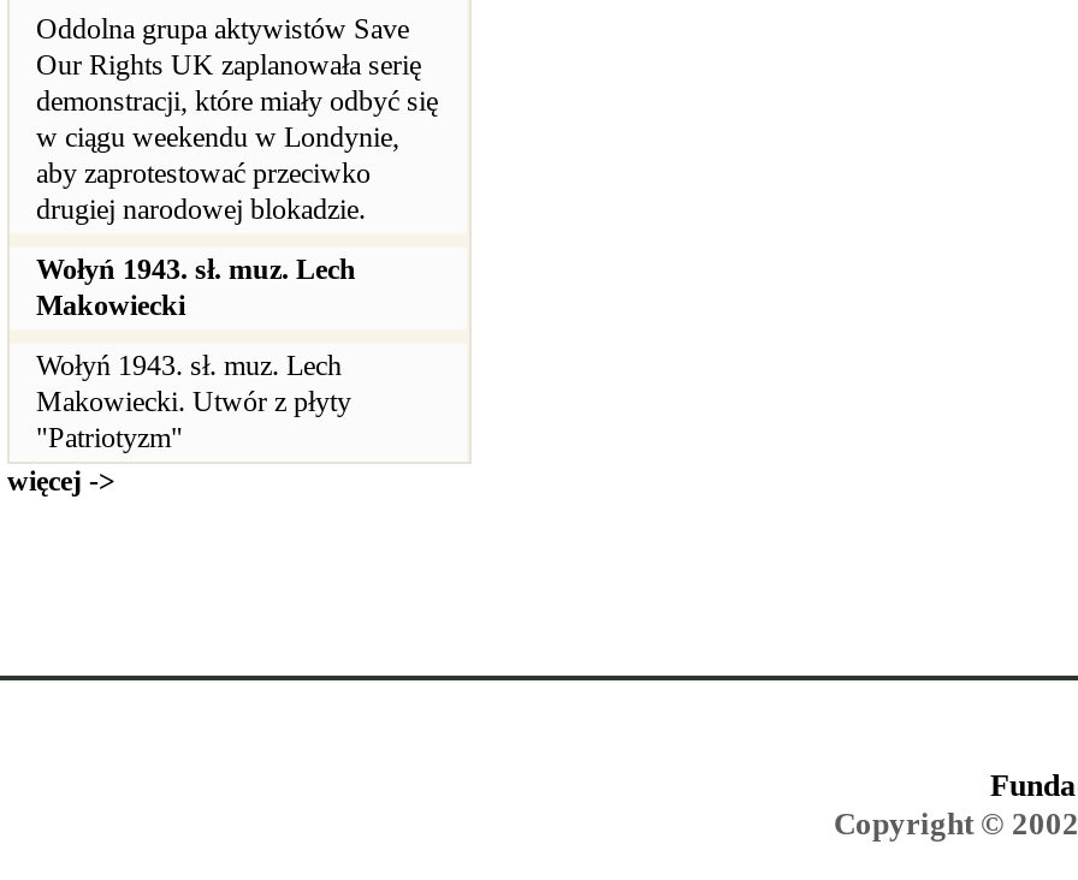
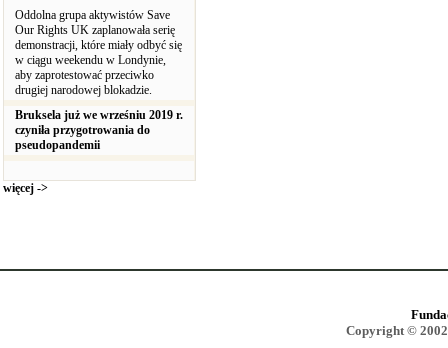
- Wołyń 1943. sł. muz. Lech
- Makowiecki
- Wołyń 1943. sł. muz. Lech
- Makowiecki. Utwór z płyty
- "Patriotyzm"
+ Bruksela już we wrześniu 2019 r.
+ czyniła przygotrowania do
+ pseudopandemii
